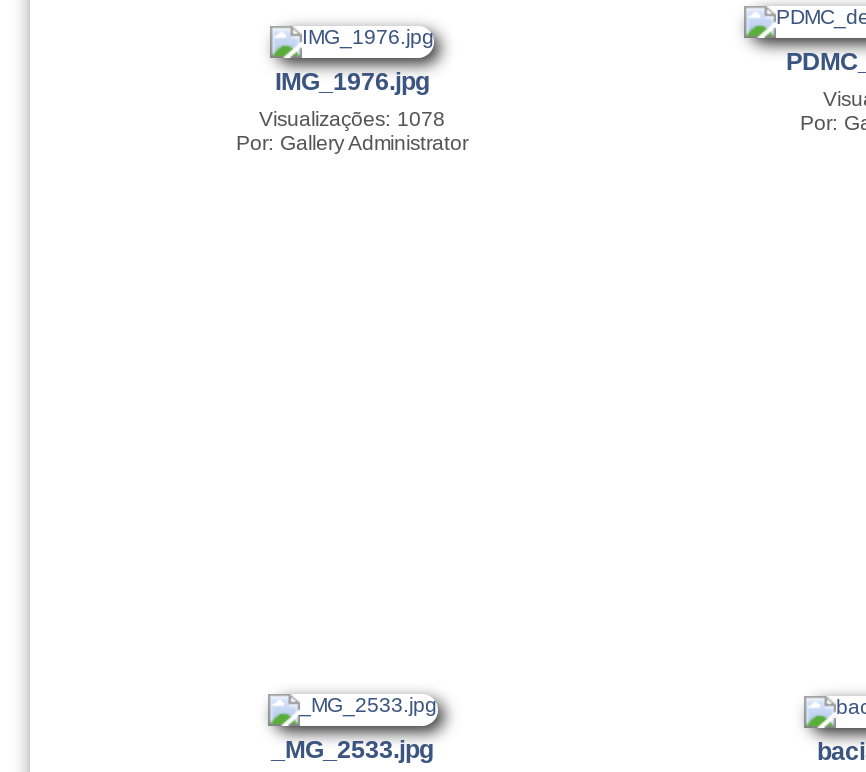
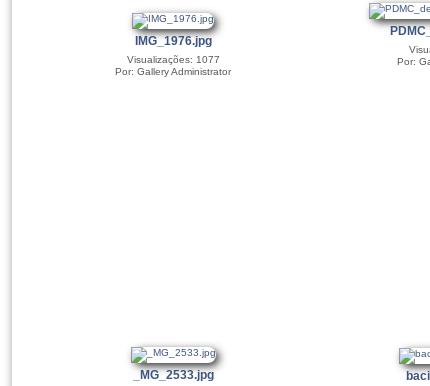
- Visualizações: 1078
+ Visualizações: 1077
